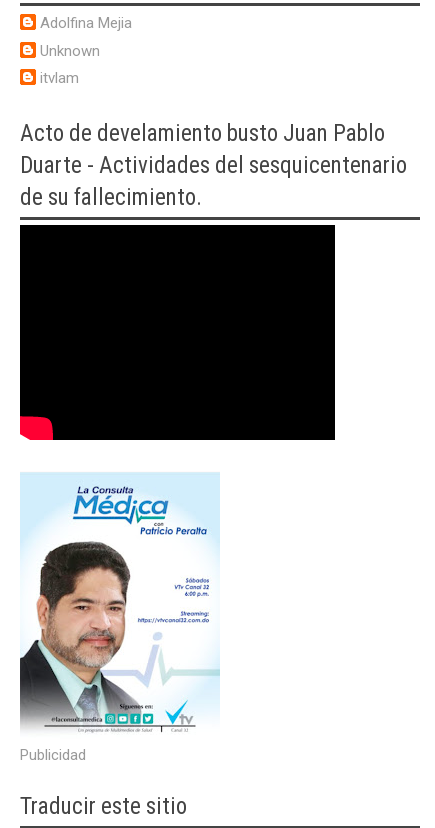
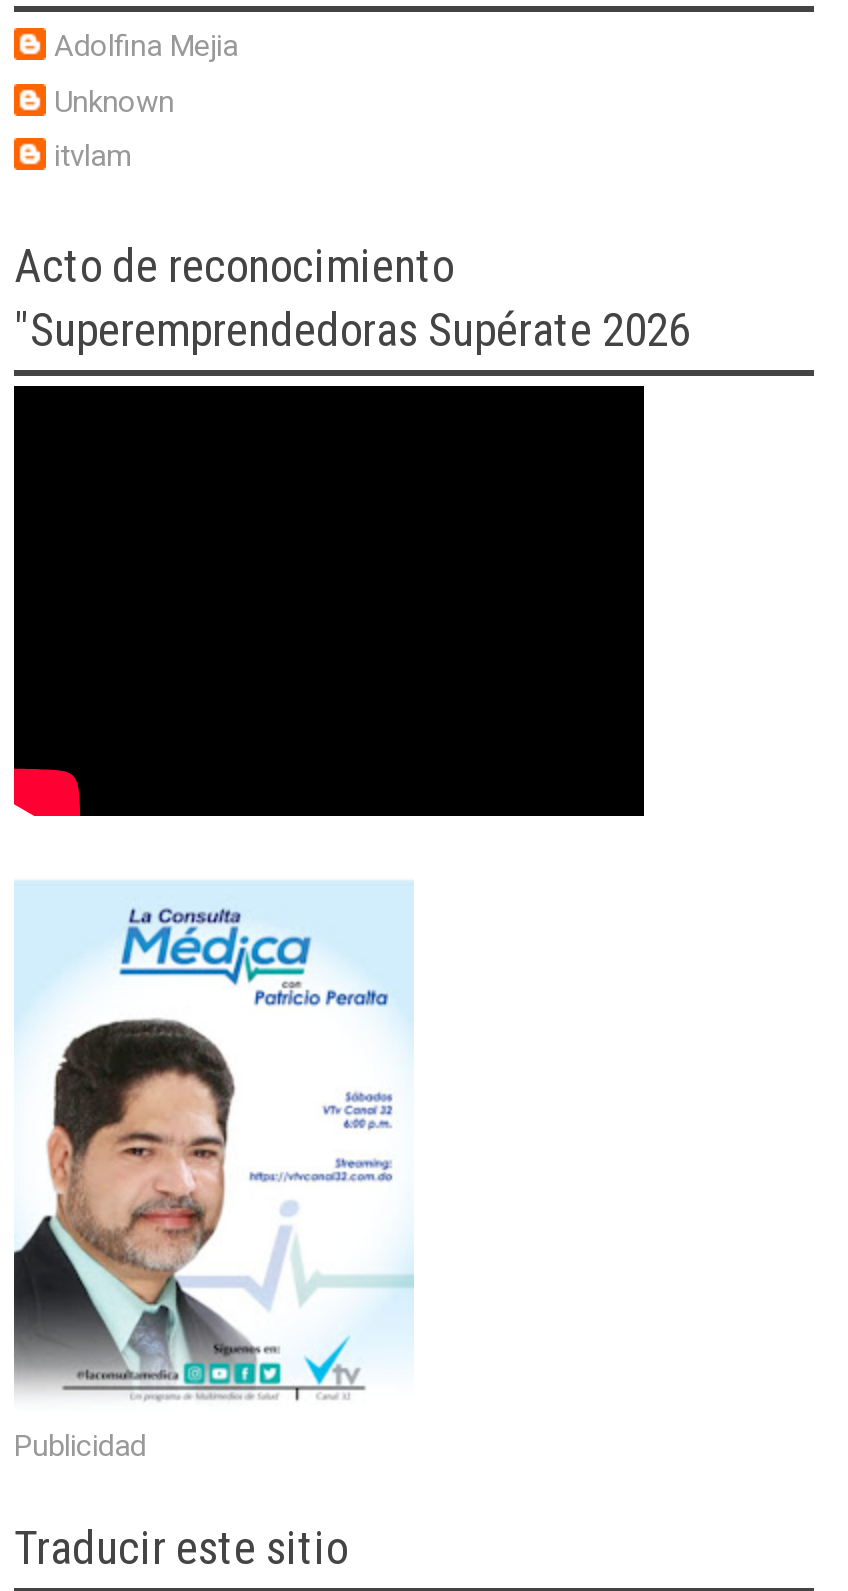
- Acto de develamiento busto Juan Pablo
- Duarte - Actividades del sesquicentenario
- de su fallecimiento.
+ Acto de reconocimiento
+ "Superemprendedoras Supérate 2026
